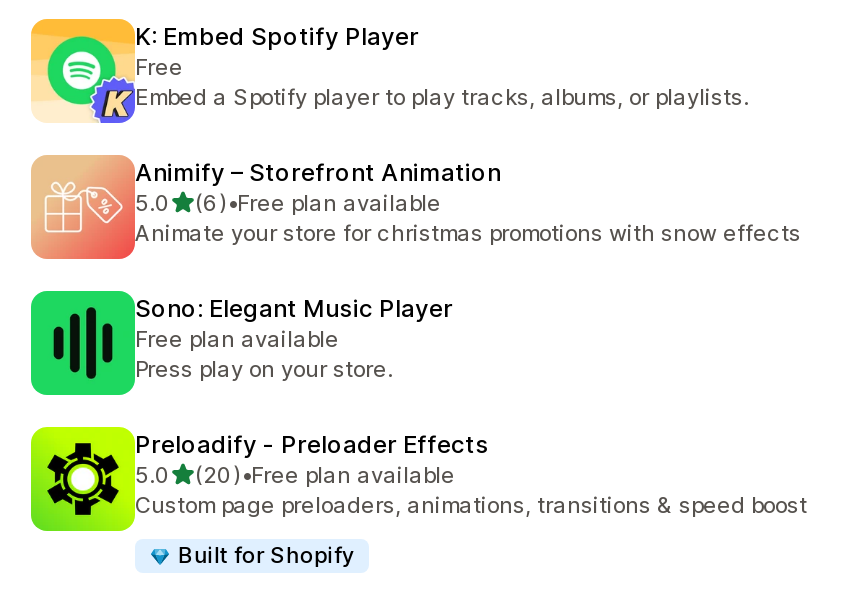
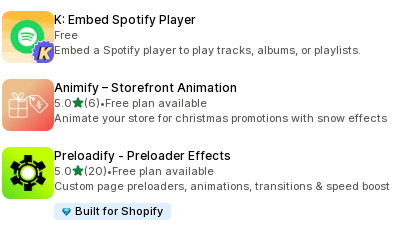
- [image]
- Sono: Elegant Music Player
- Free plan available
- Press play on your store.
